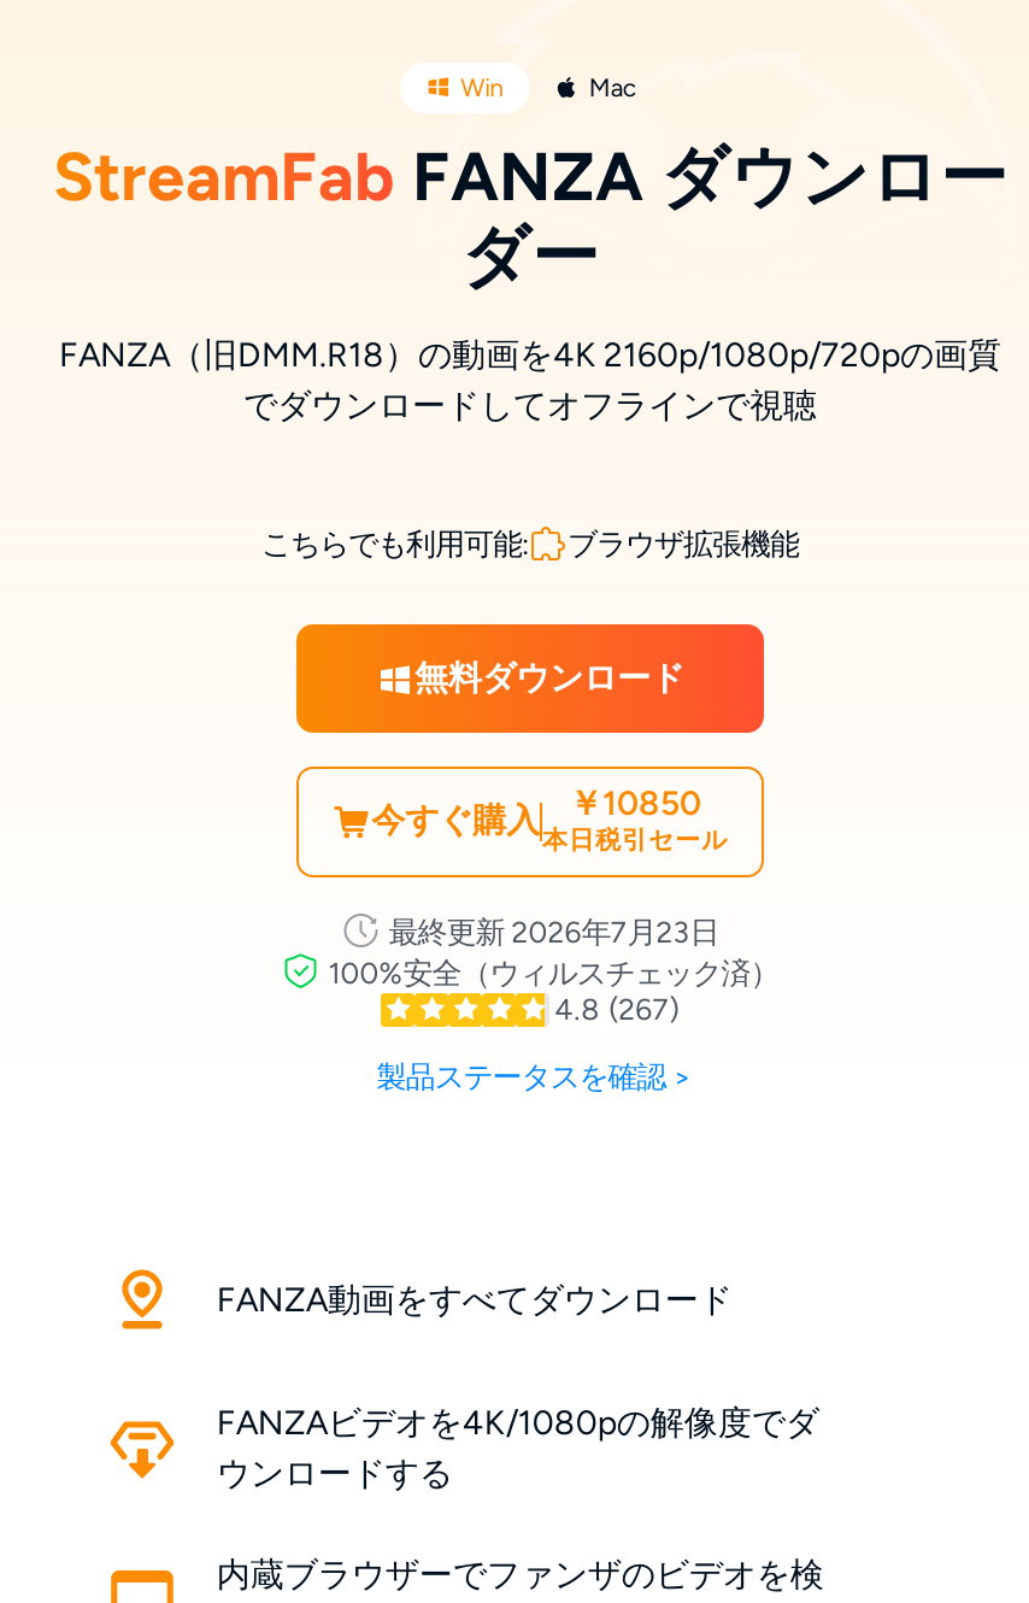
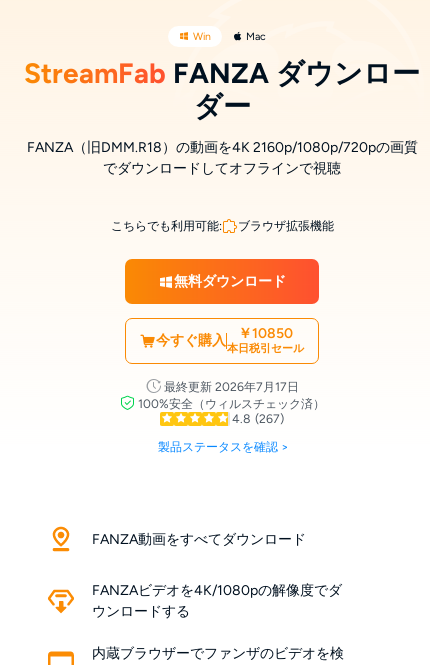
- 最終更新 2026年7月23日
+ 最終更新 2026年7月17日
